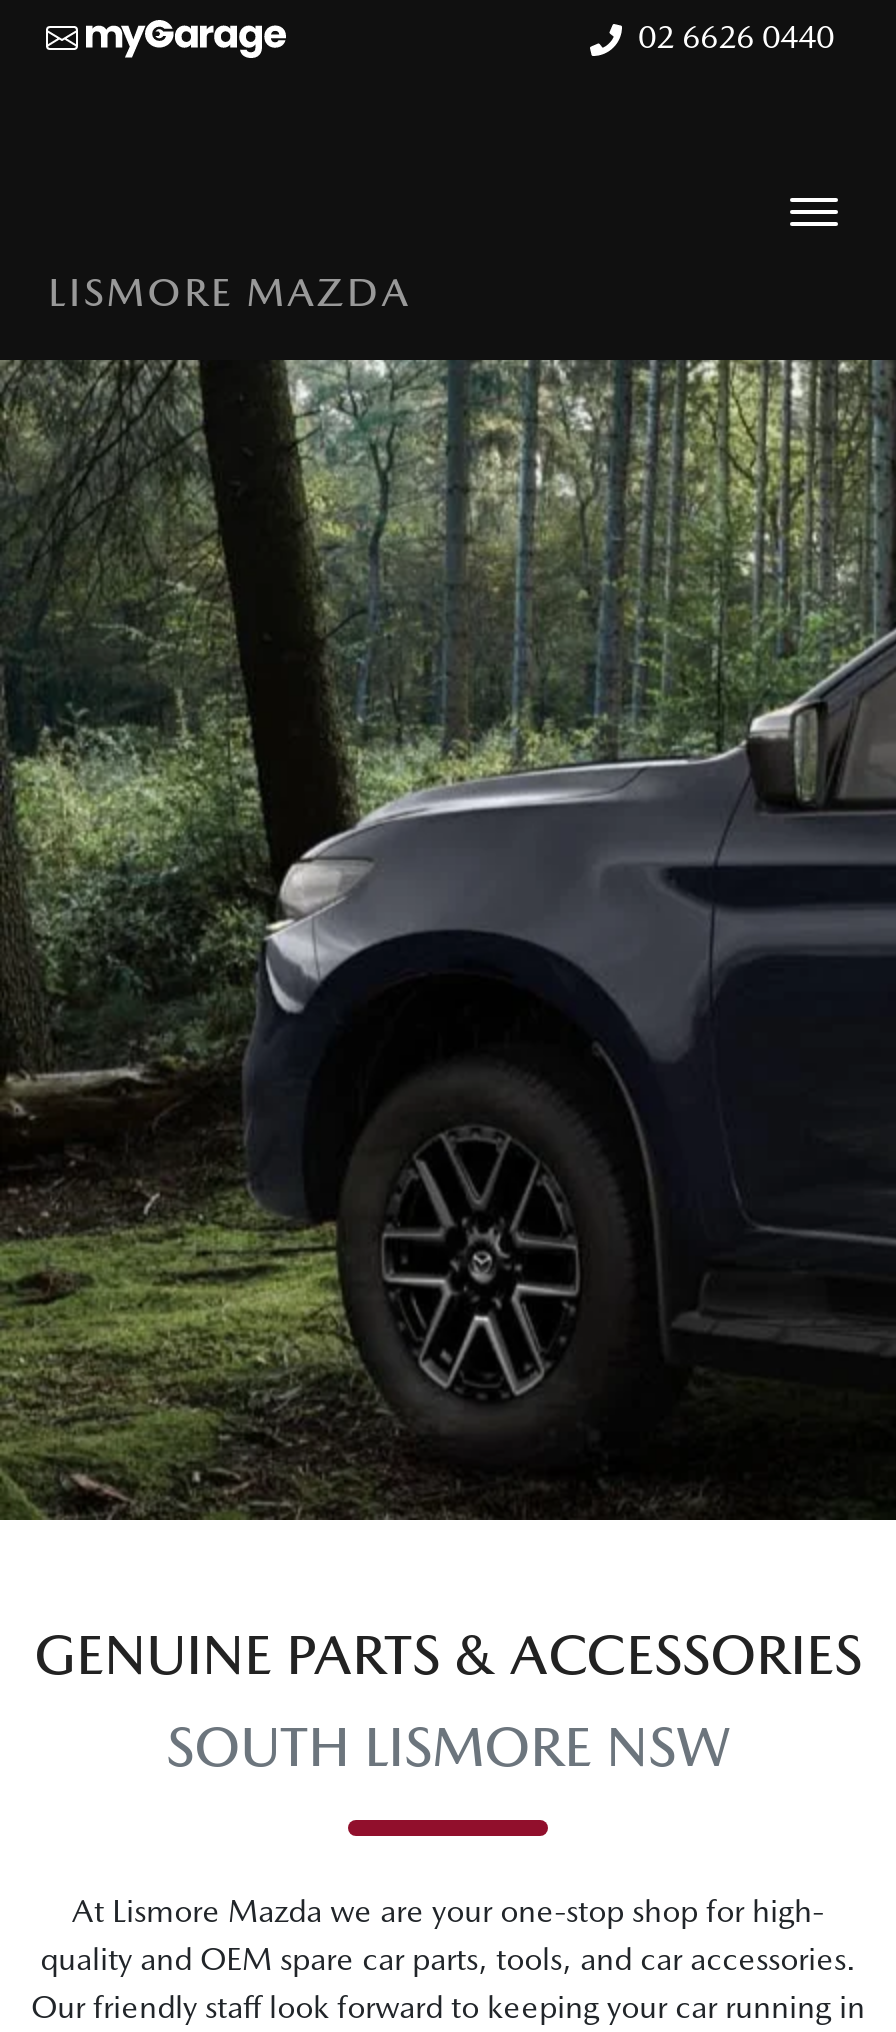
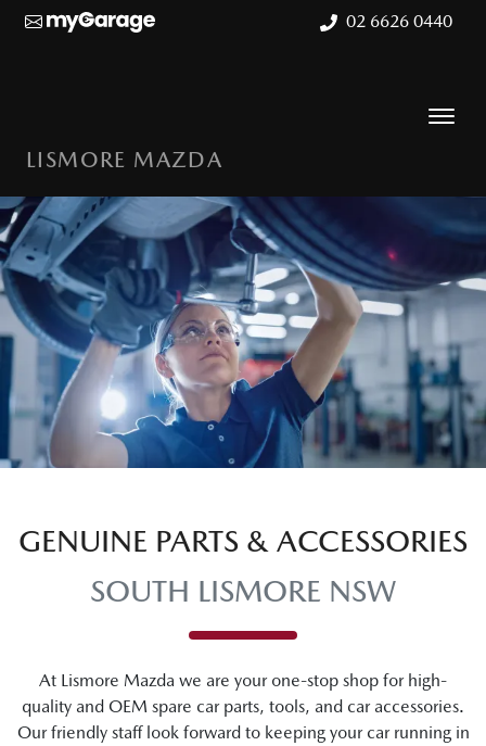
- [image]
+ [image]
